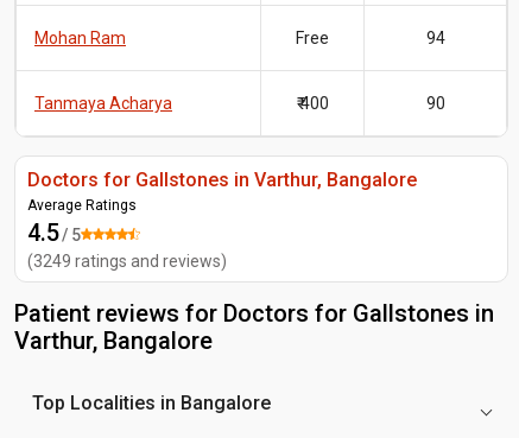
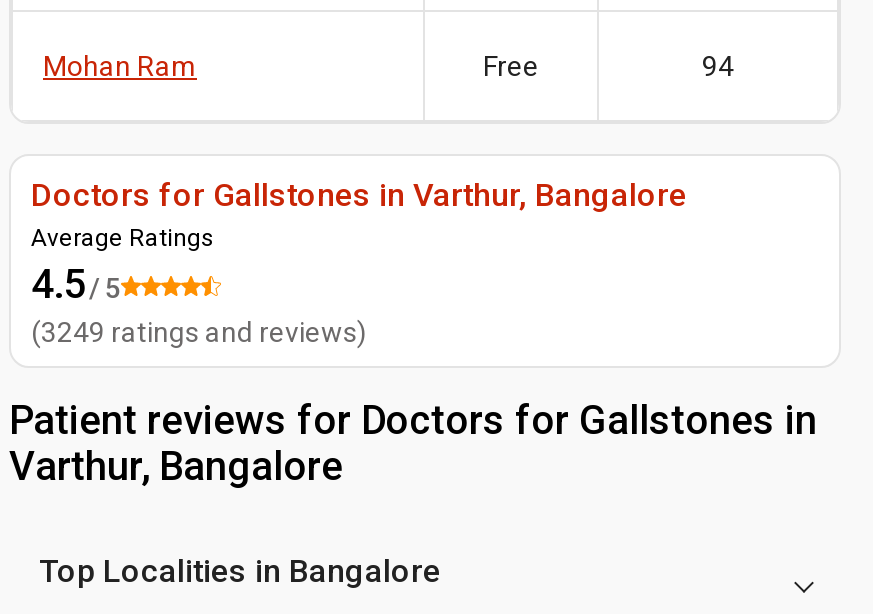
- Tanmaya Acharya
- ₹ 400
- 90
